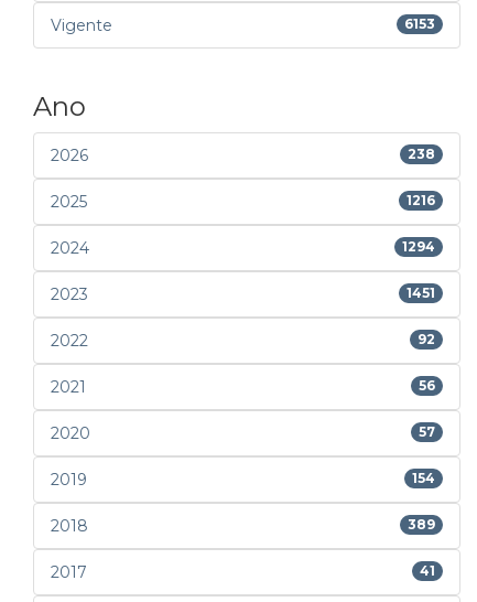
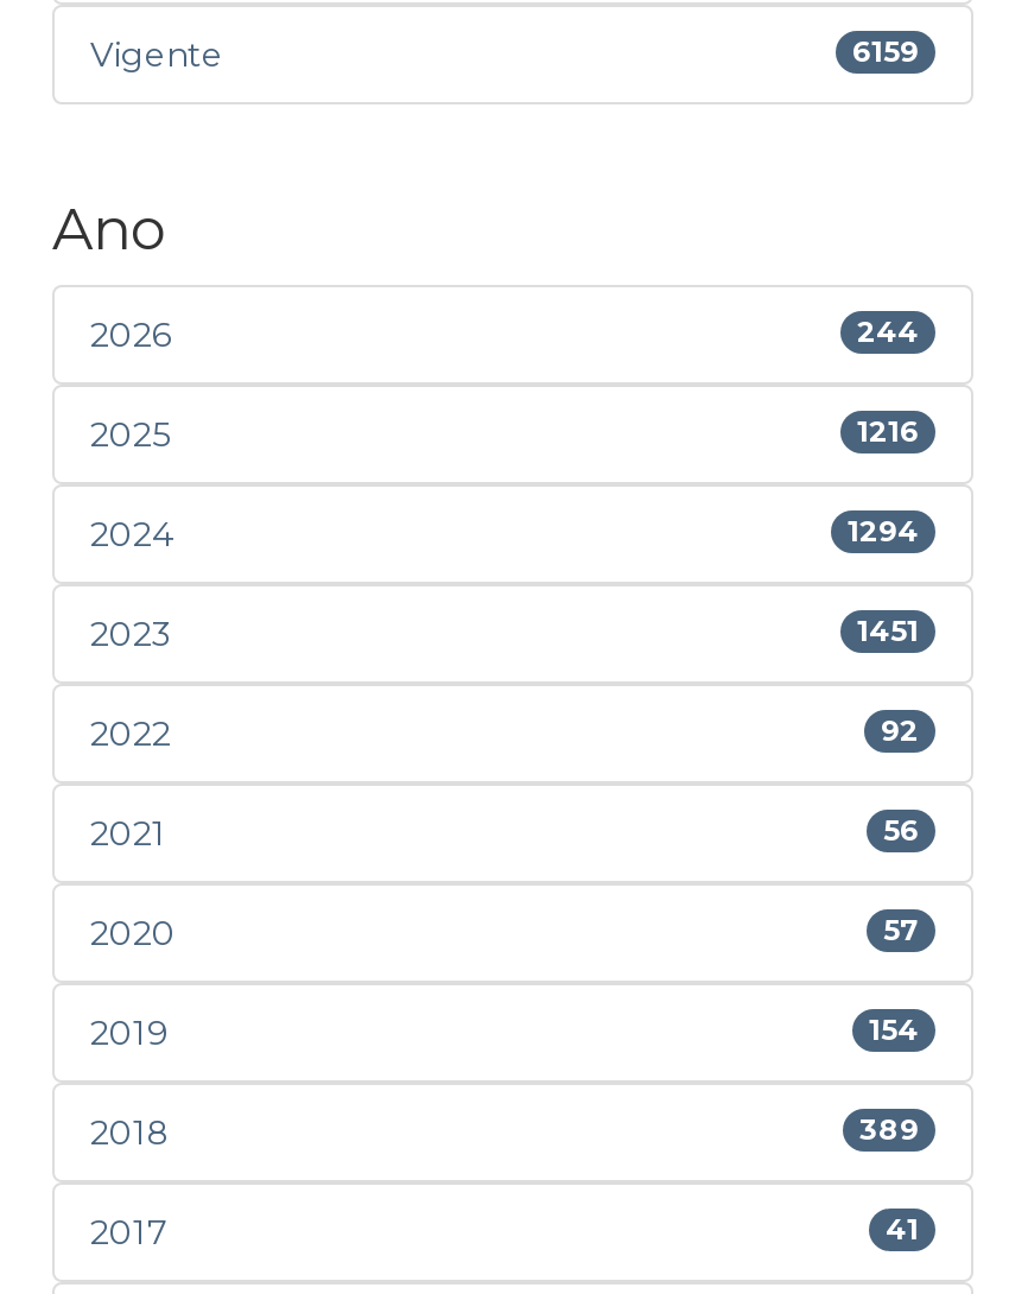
- 6153
+ 6159

- 238
+ 244
